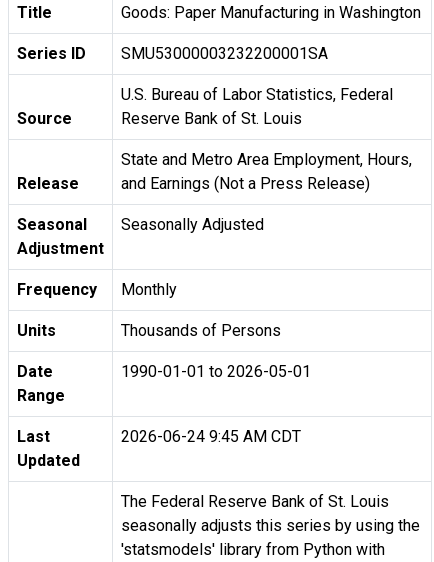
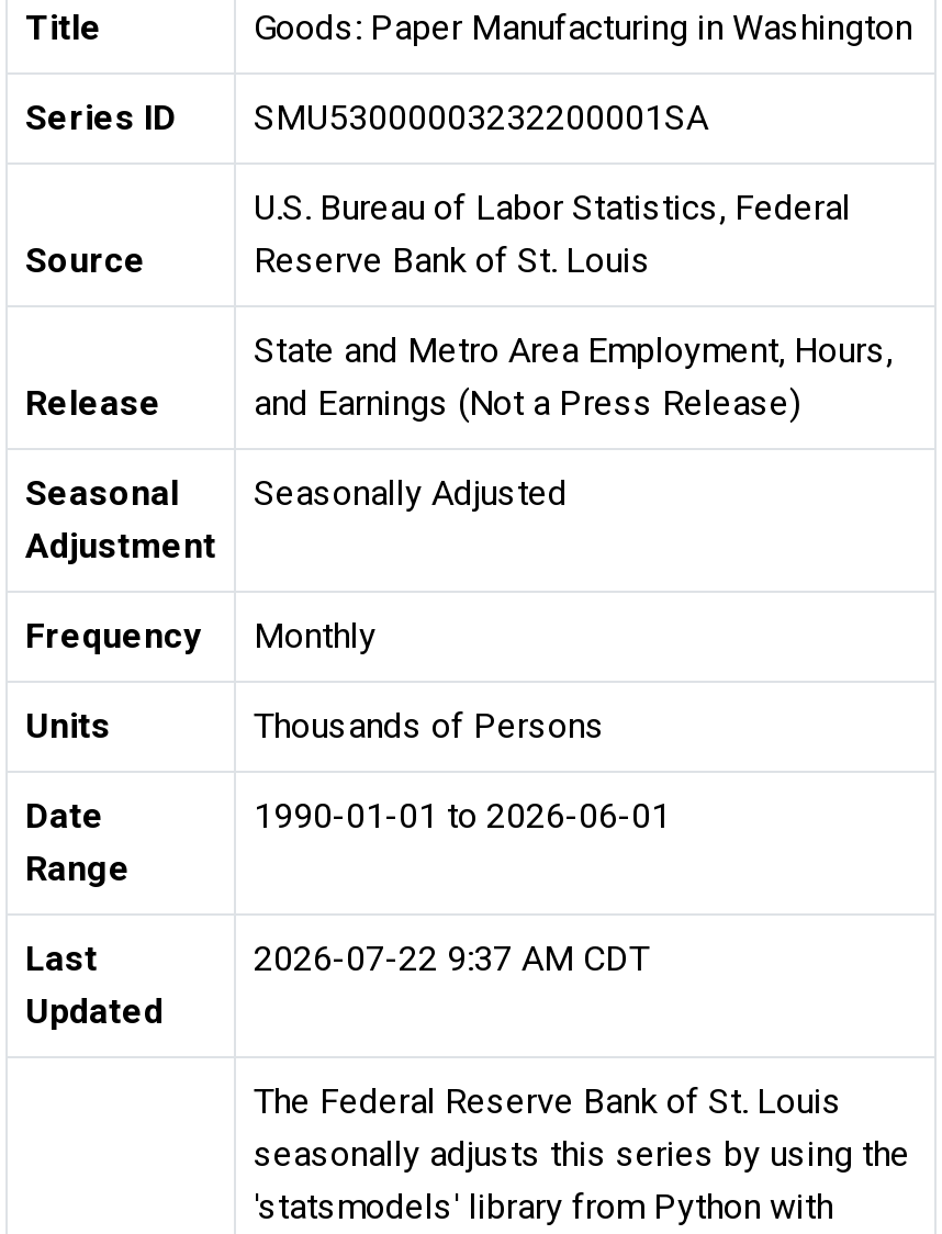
- 1990-01-01 to 2026-05-01
+ 1990-01-01 to 2026-06-01

- 2026-06-24 9:45 AM CDT
+ 2026-07-22 9:37 AM CDT
